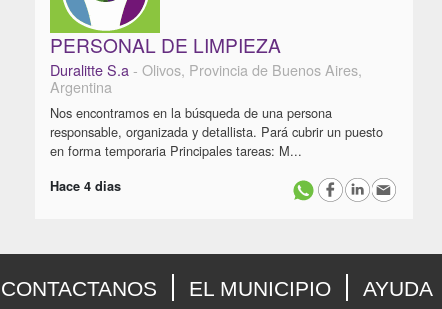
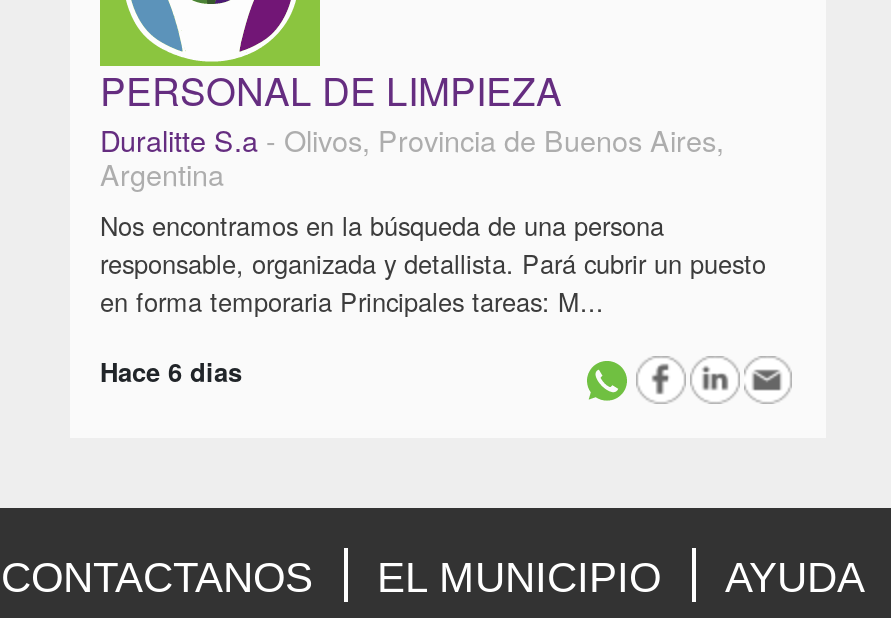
- Hace 4 dias
+ Hace 6 dias
